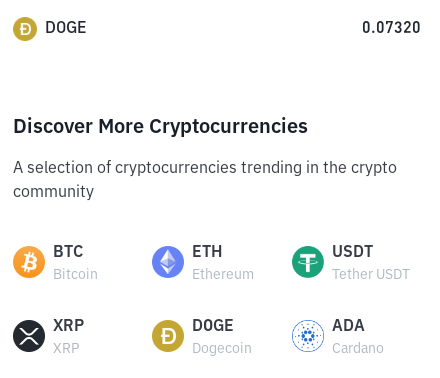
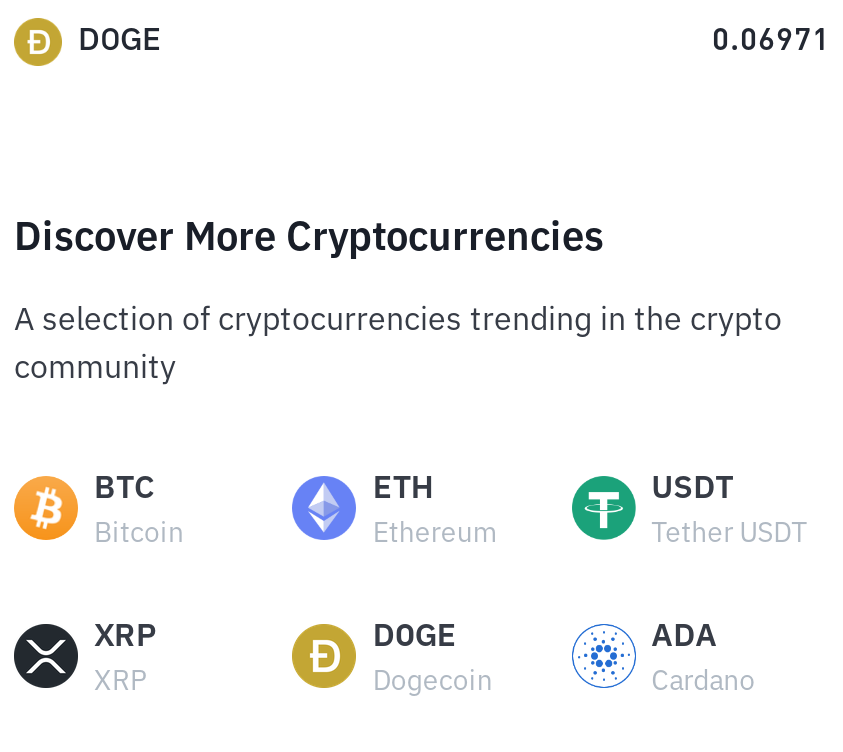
- 0.07320
+ 0.06971
